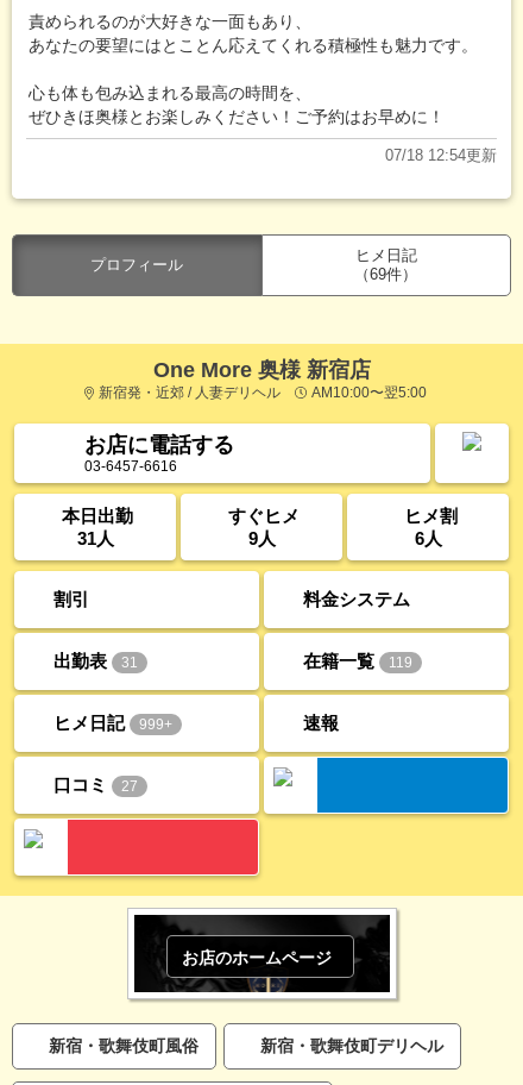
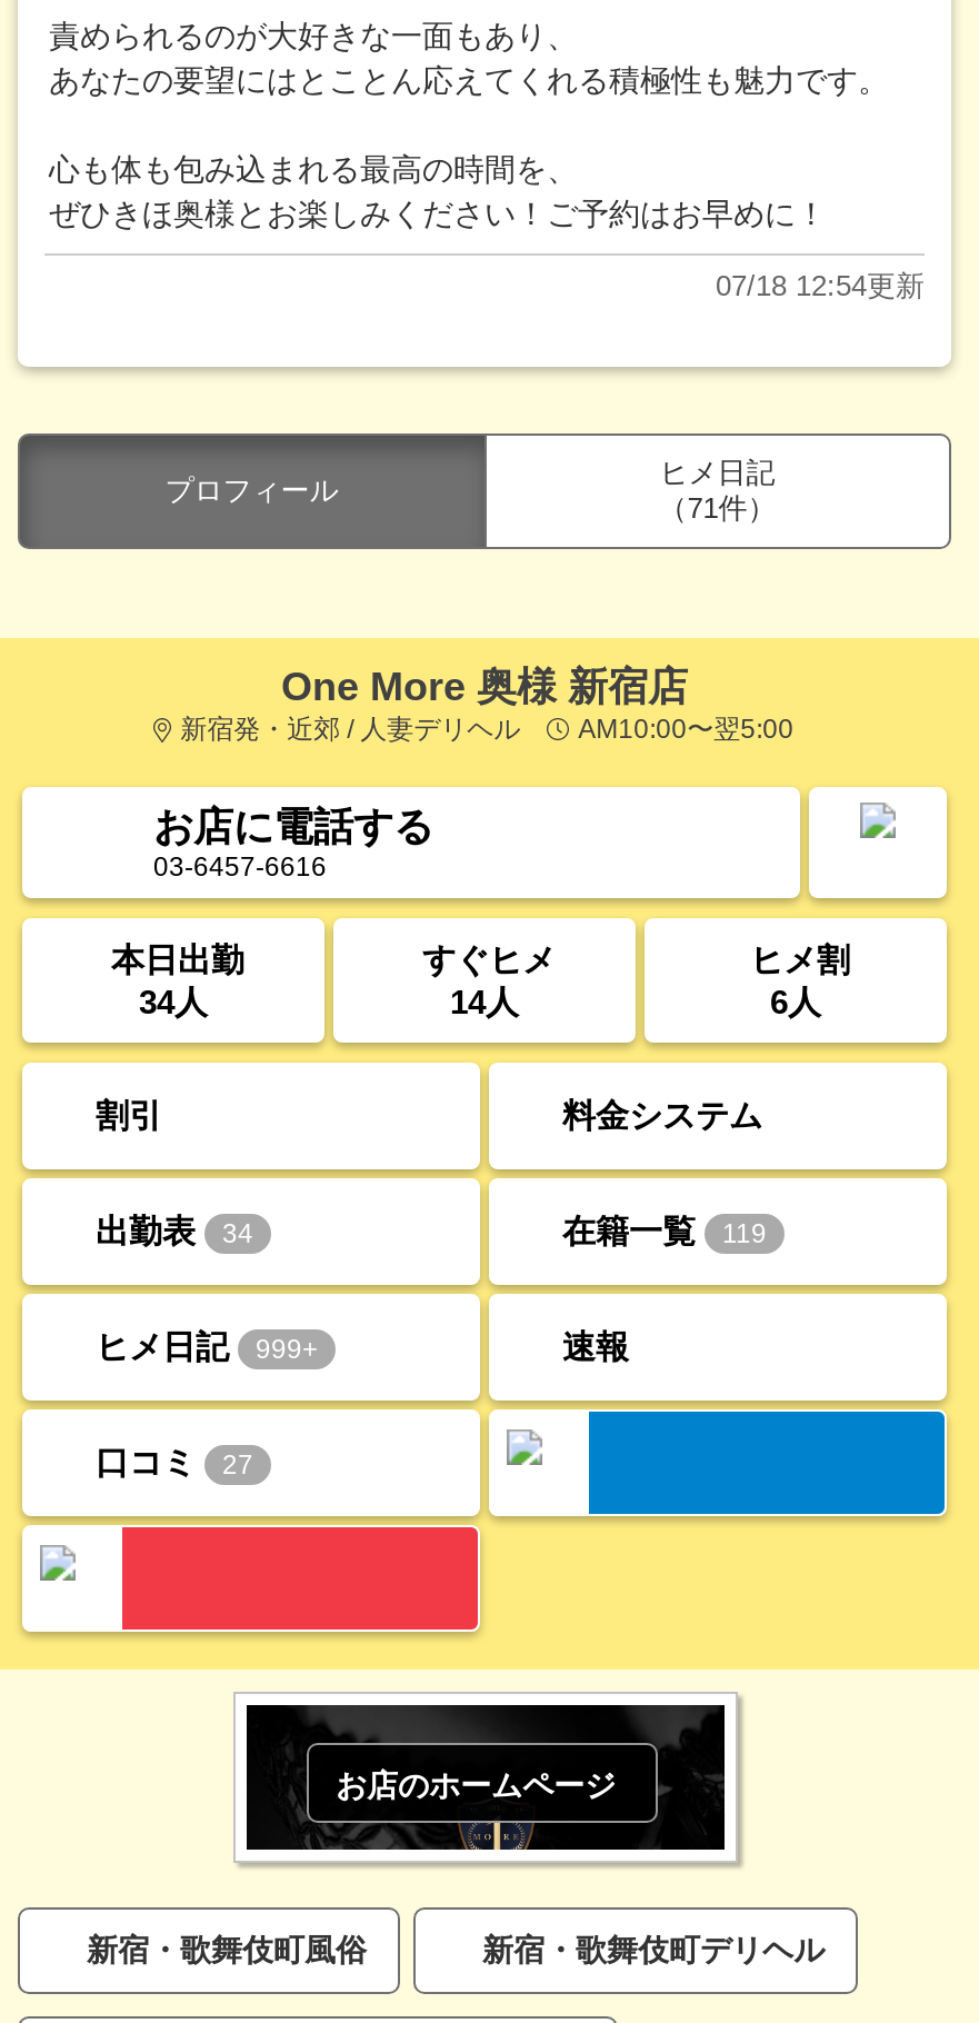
- （69件）
+ （71件）

- 31人
+ 34人

- 9人
+ 14人

- 出勤表 31
+ 出勤表 34
